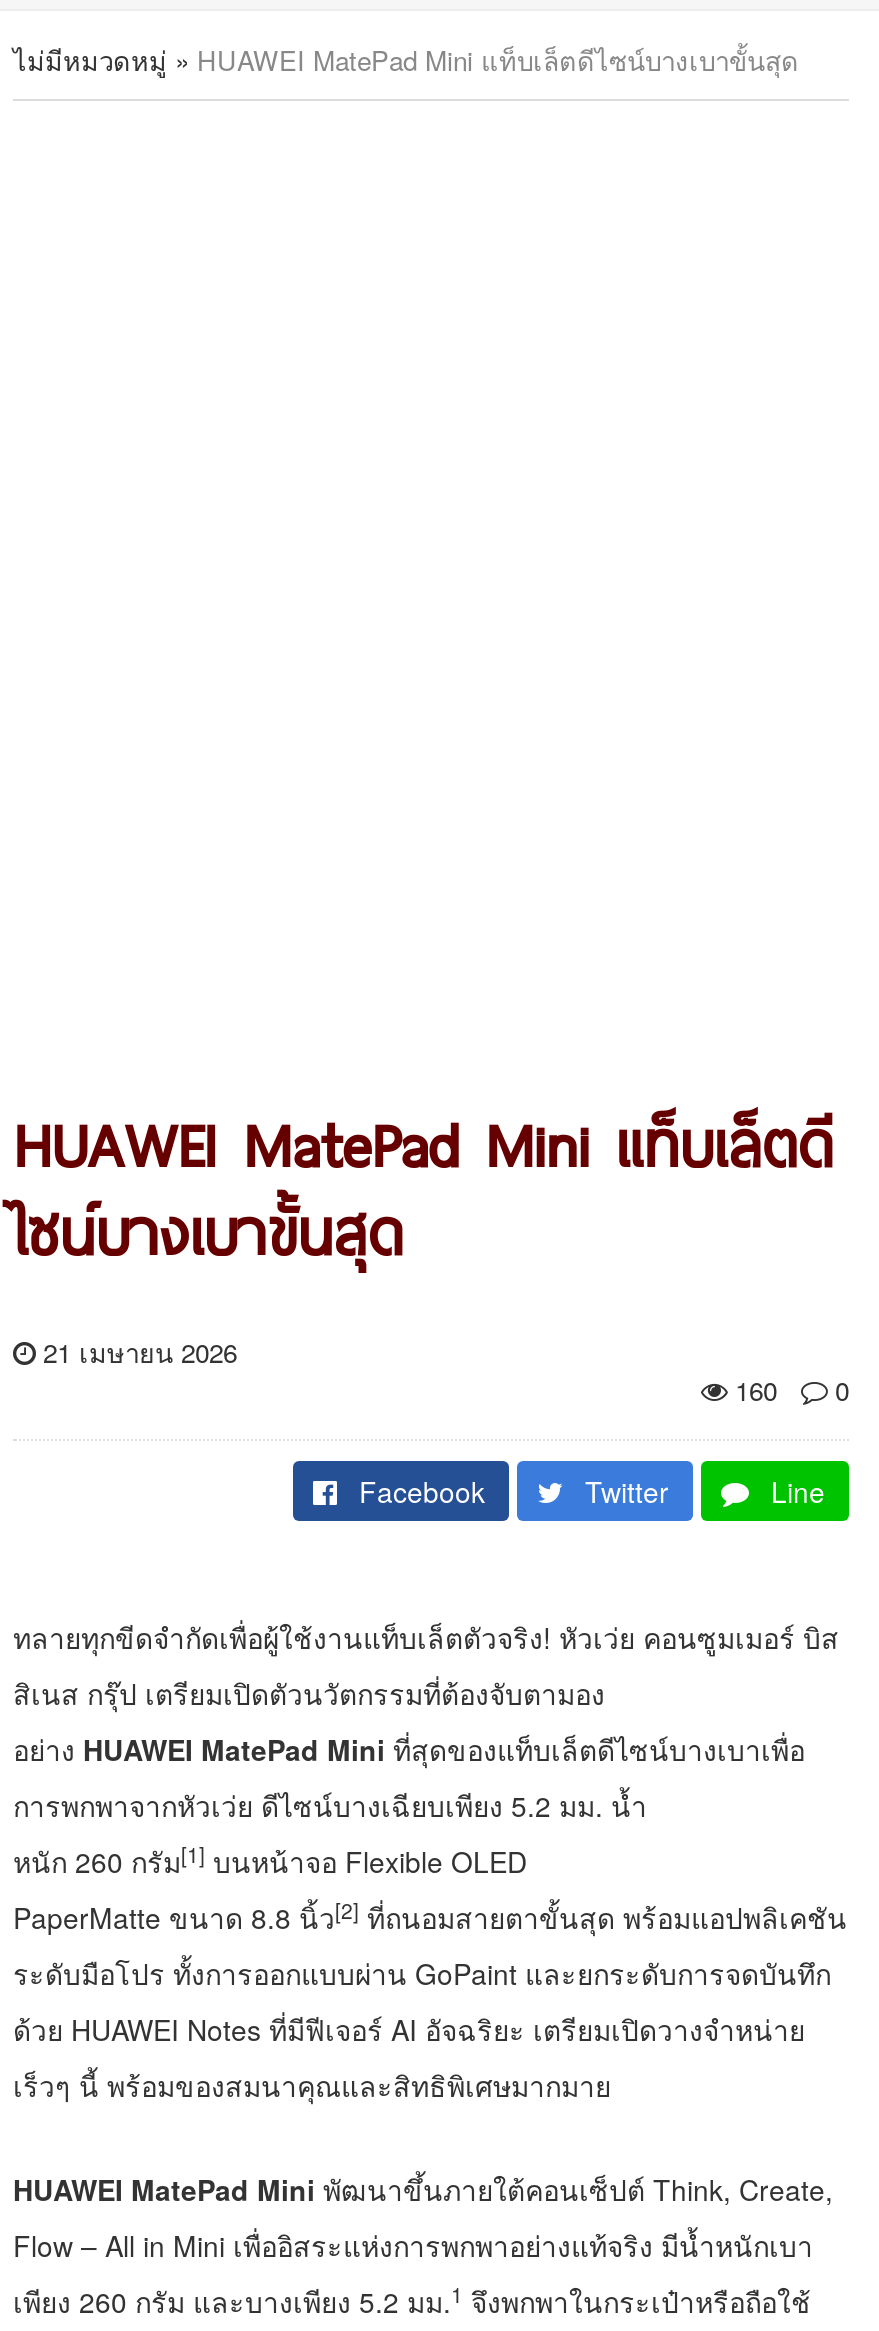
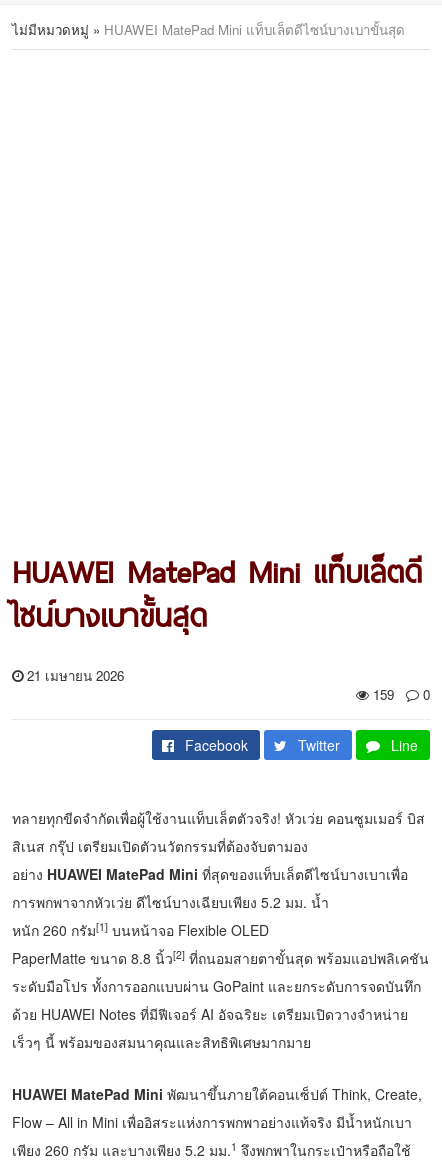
- 160 0
+ 159 0
